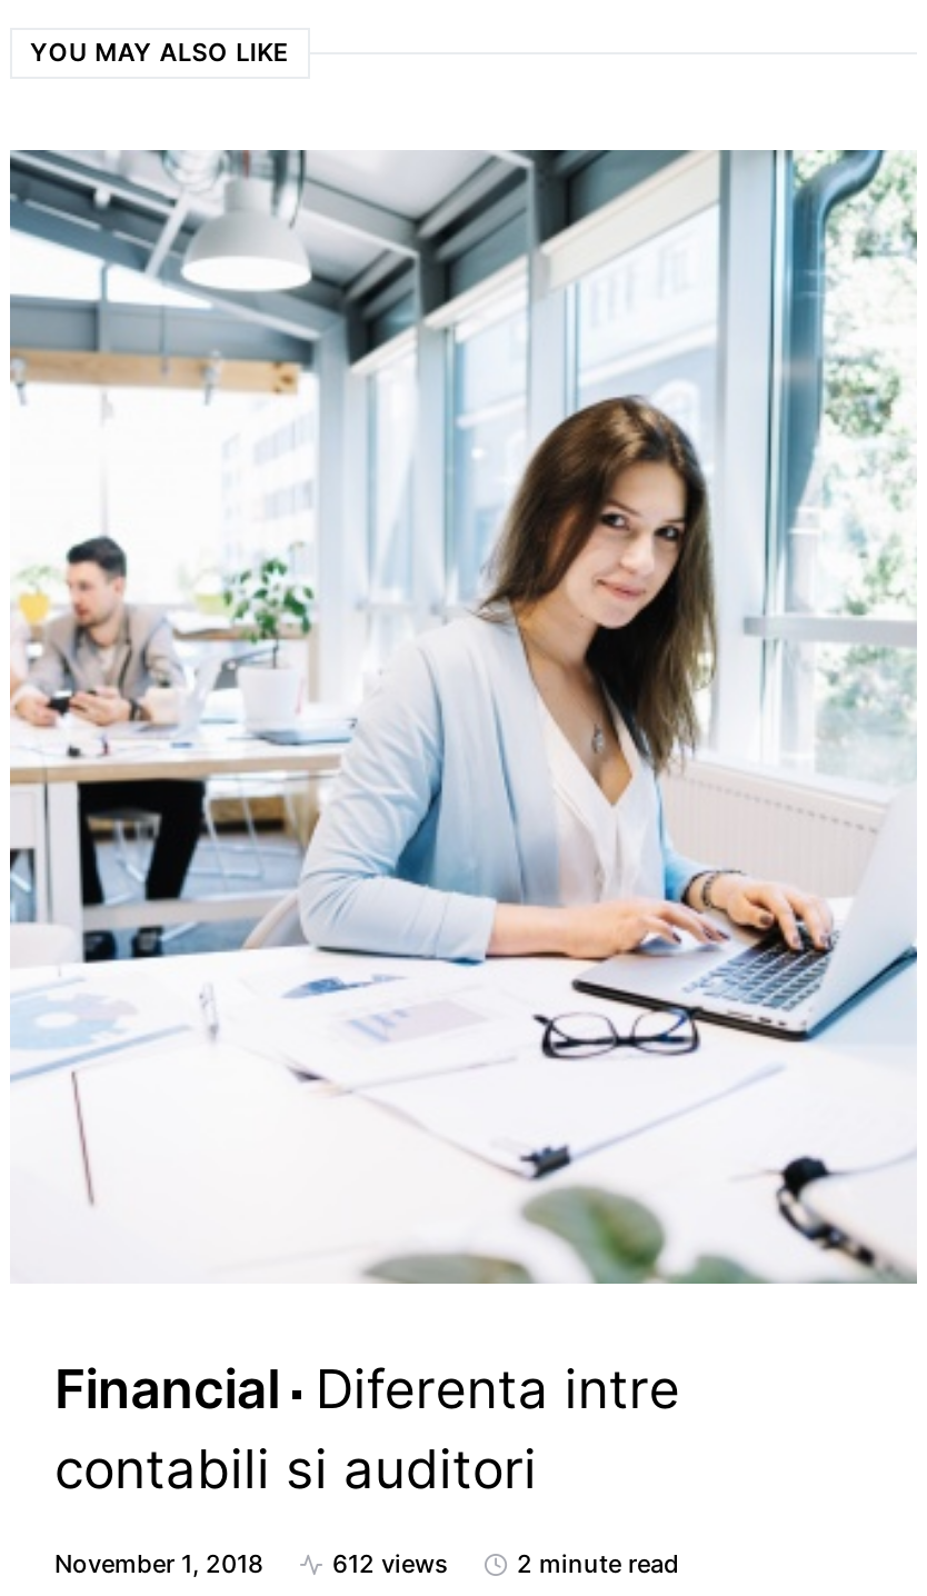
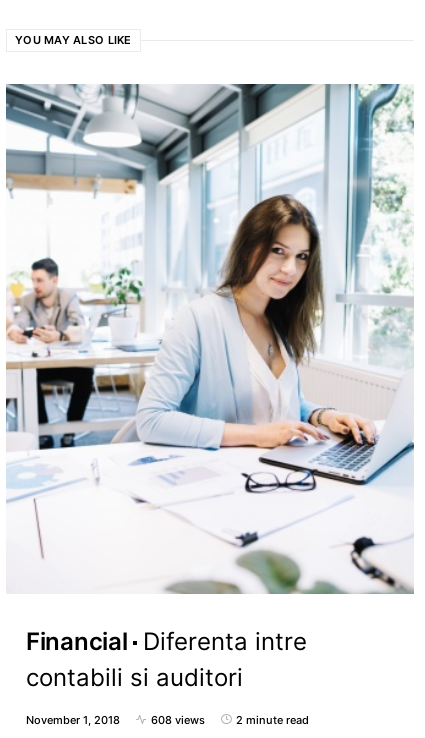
- 612 views
+ 608 views
